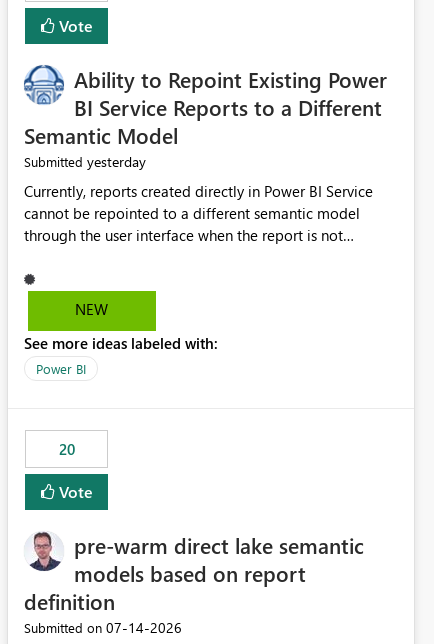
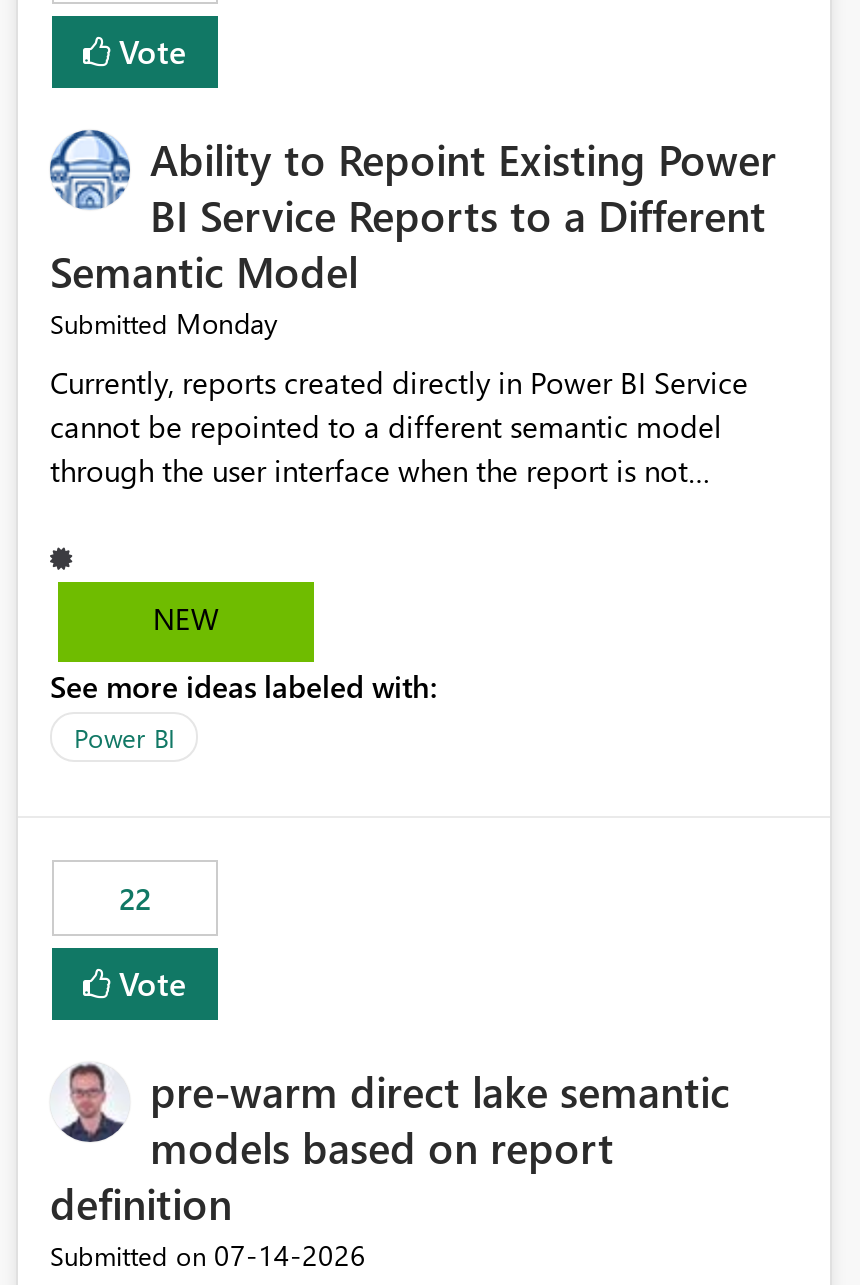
- Submitted yesterday
+ Submitted Monday

- 20
+ 22
